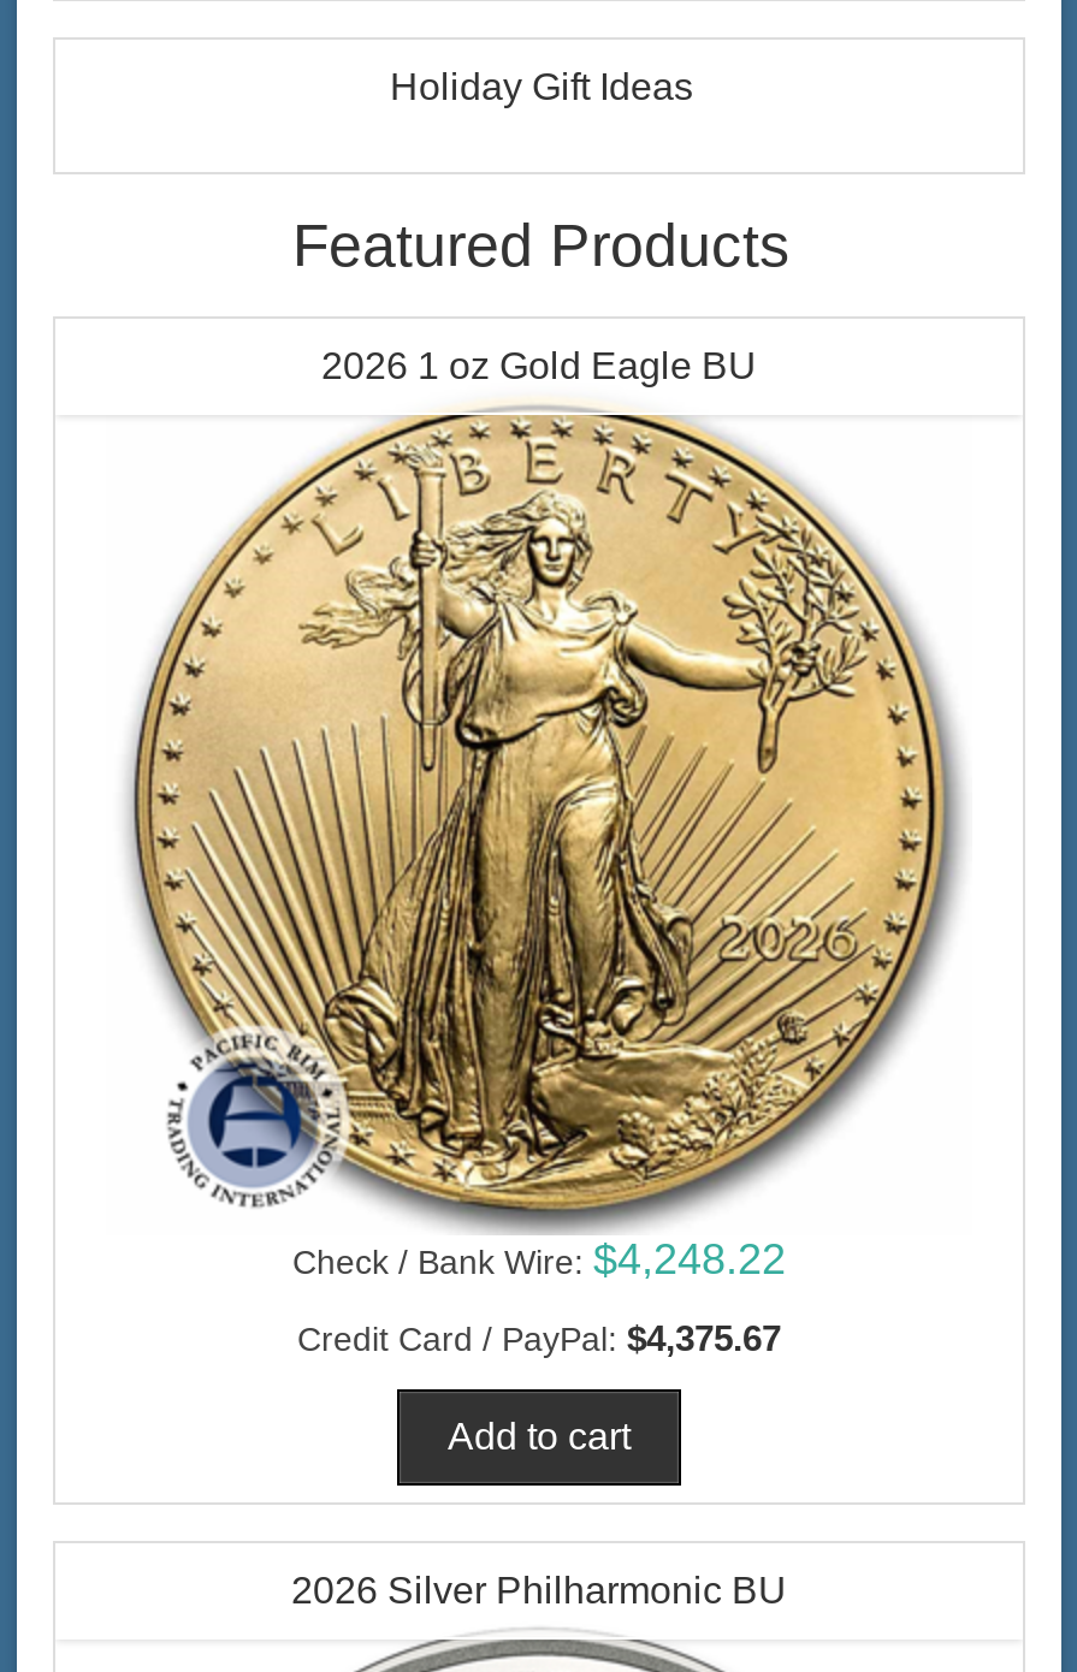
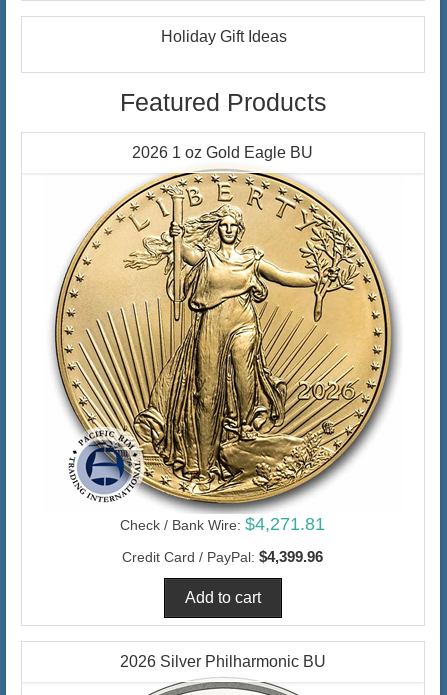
- Check / Bank Wire: $4,248.22
+ Check / Bank Wire: $4,271.81

- Credit Card / PayPal: $4,375.67
+ Credit Card / PayPal: $4,399.96
